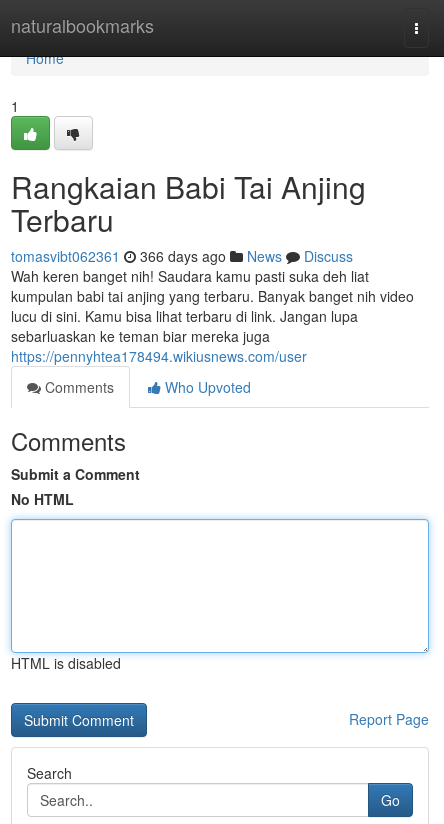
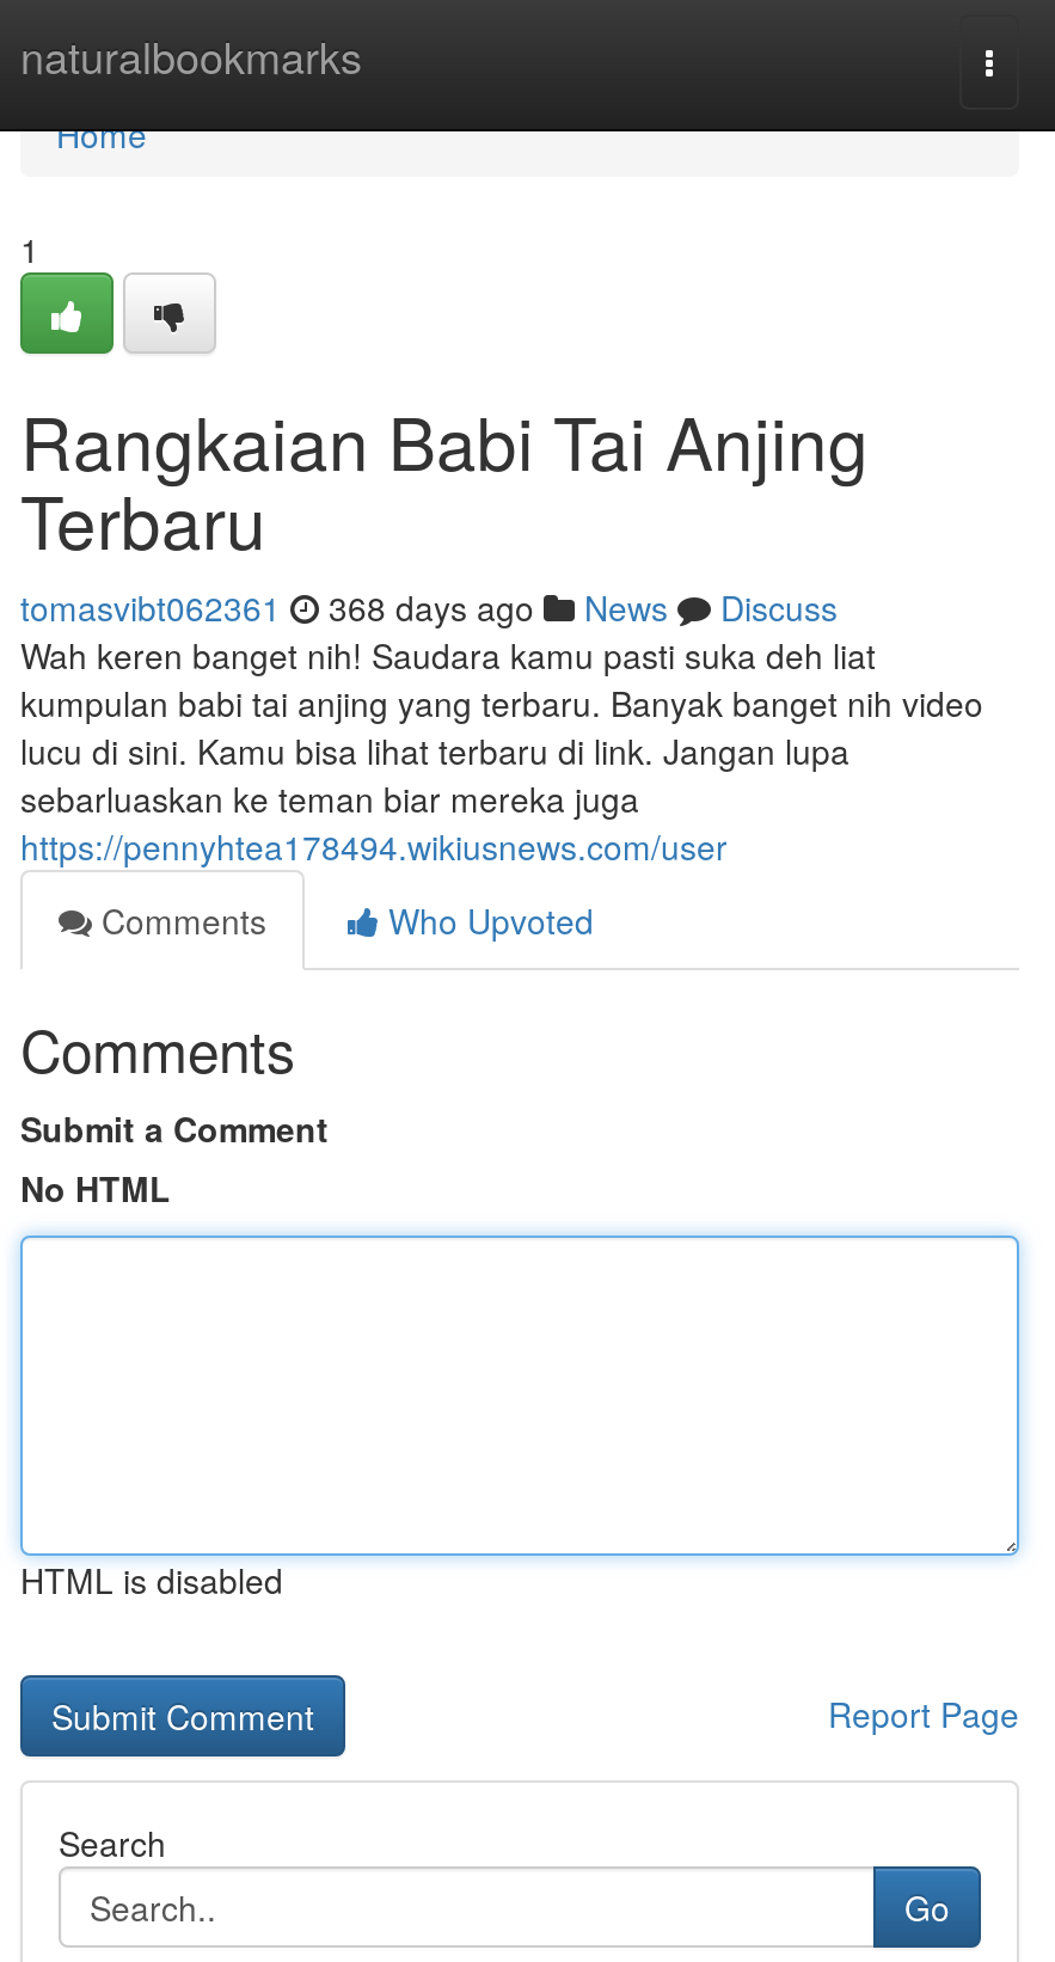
- tomasvibt062361 366 days ago News Discuss
+ tomasvibt062361 368 days ago News Discuss
